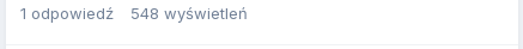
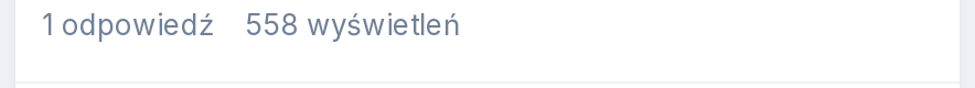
- 1 odpowiedź 548 wyświetleń
+ 1 odpowiedź 558 wyświetleń
